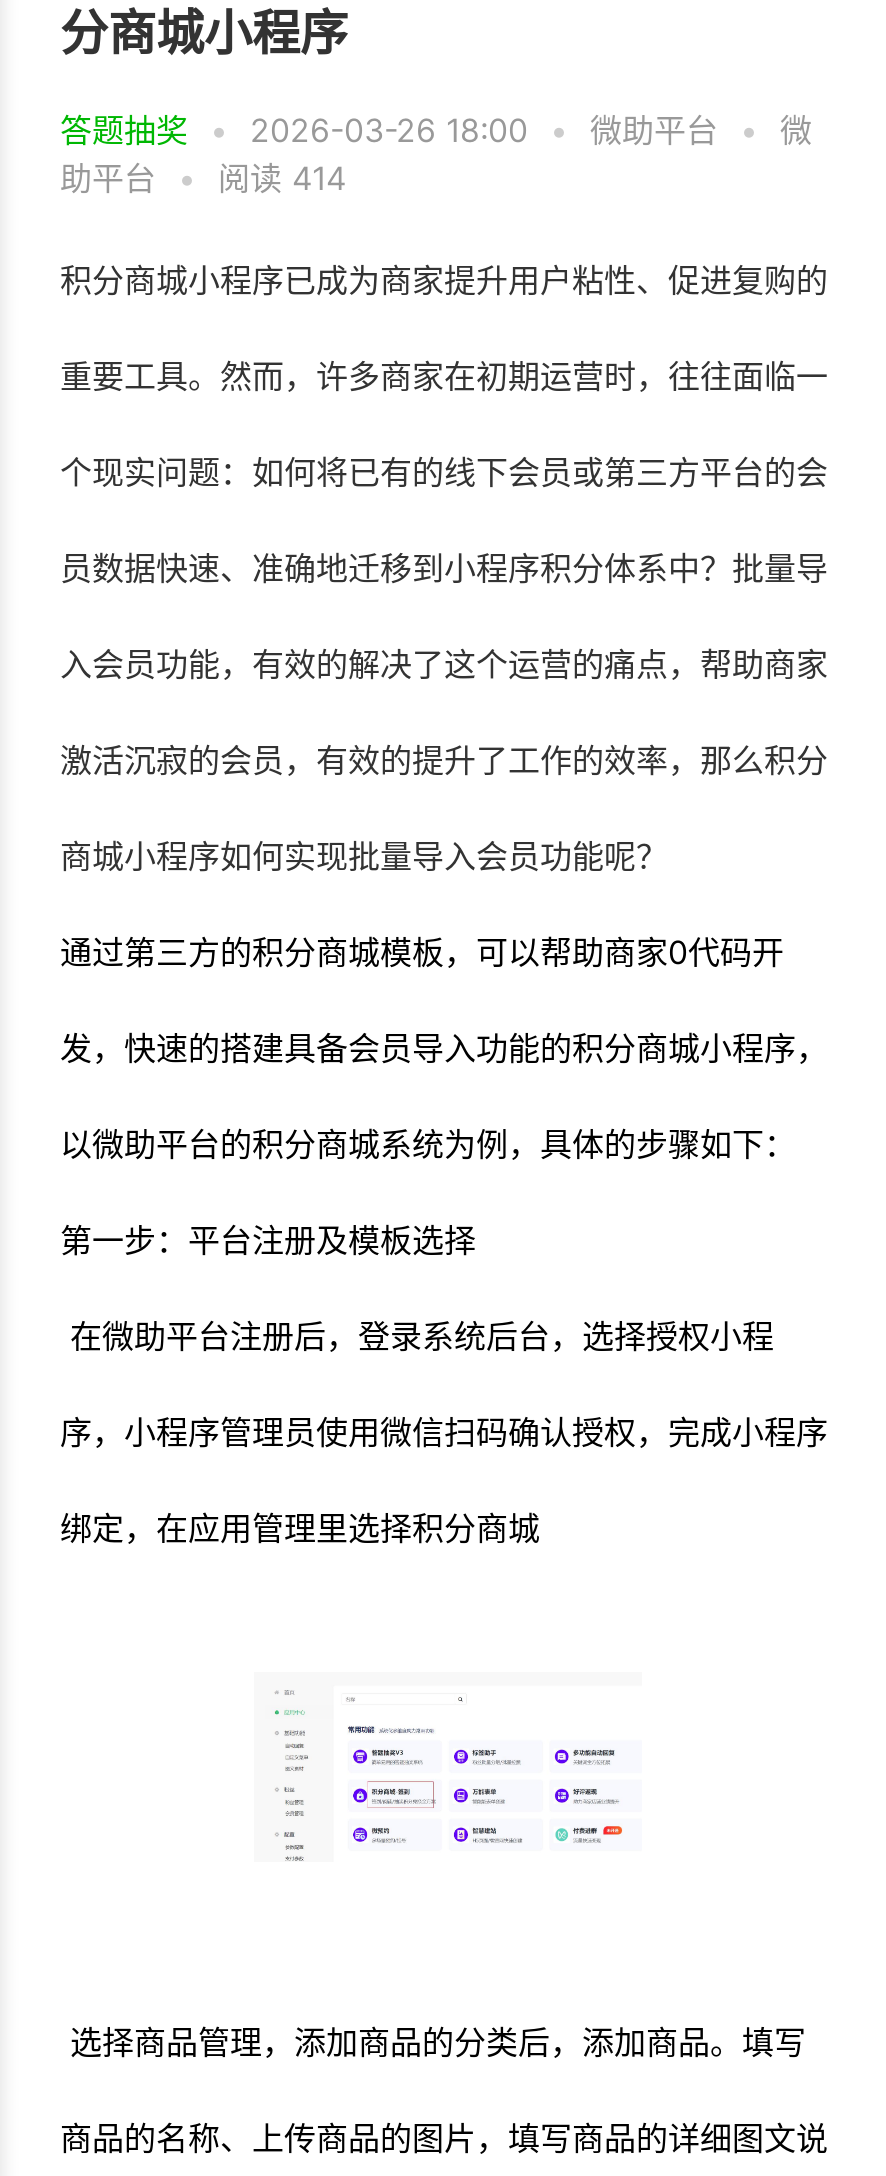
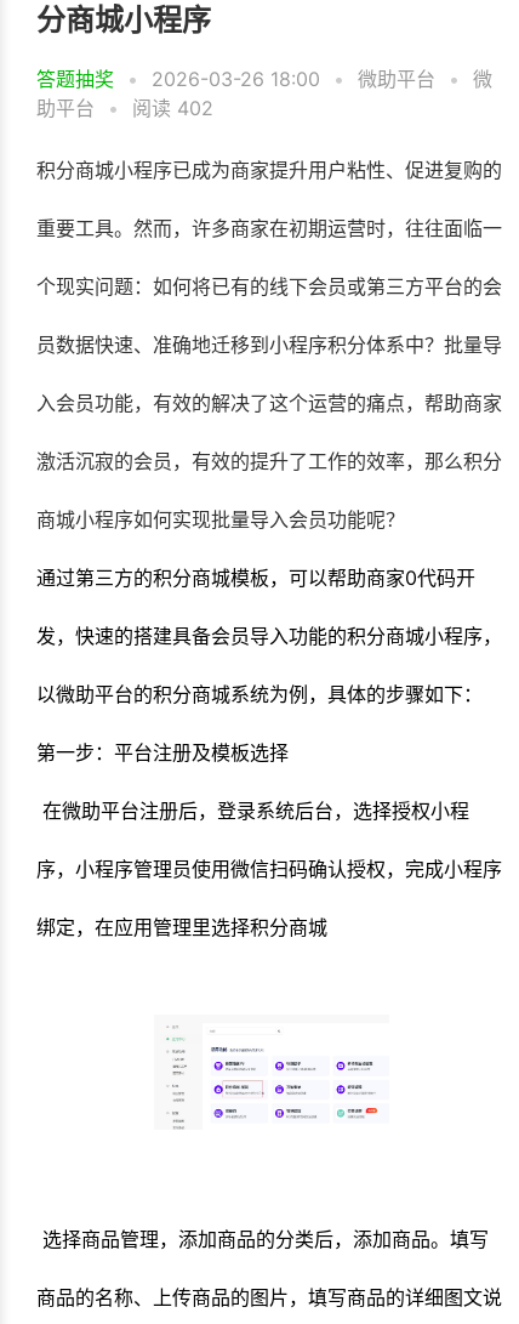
- 助平台 • 阅读 414
+ 助平台 • 阅读 402
